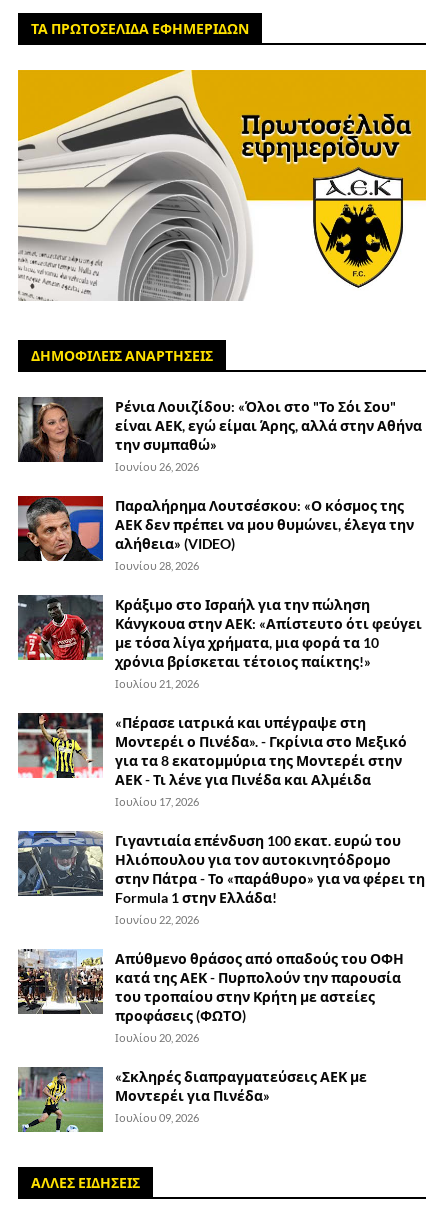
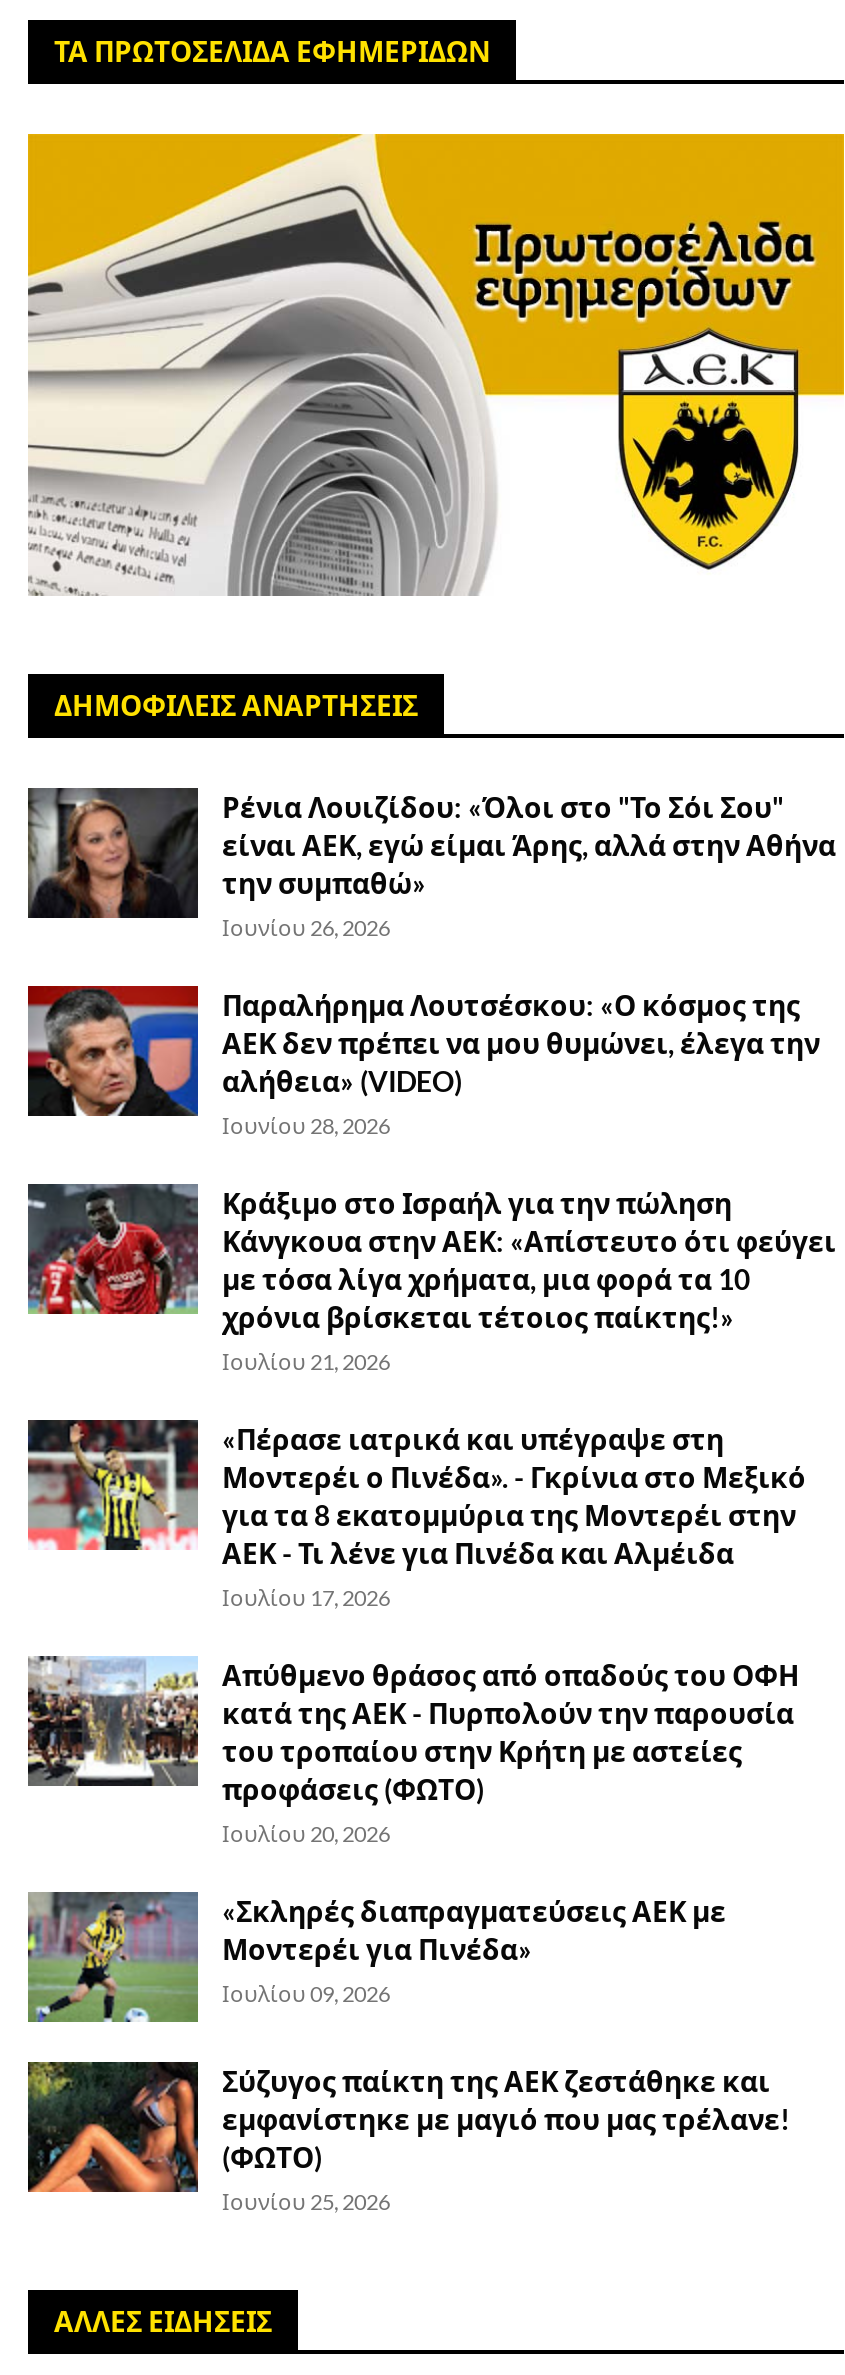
- [image]
- Γιγαντιαία επένδυση 100 εκατ. ευρώ του
- Ηλιόπουλου για τον αυτοκινητόδρομο
- στην Πάτρα - Το «παράθυρο» για να φέρει τη
- Formula 1 στην Ελλάδα!
- Ιουνίου 22, 2026

moved up: [image] | Απύθμενο θράσος από οπαδούς του ΟΦΗ | κατά της ΑΕΚ - Πυρπολούν την παρουσία | ... | Μοντερέι για Πινέδα» | Ιουλίου 09, 2026

+ [image]
+ Σύζυγος παίκτη της ΑΕΚ ζεστάθηκε και
+ εμφανίστηκε με μαγιό που μας τρέλανε!
+ (ΦΩΤΟ)
+ Ιουνίου 25, 2026
